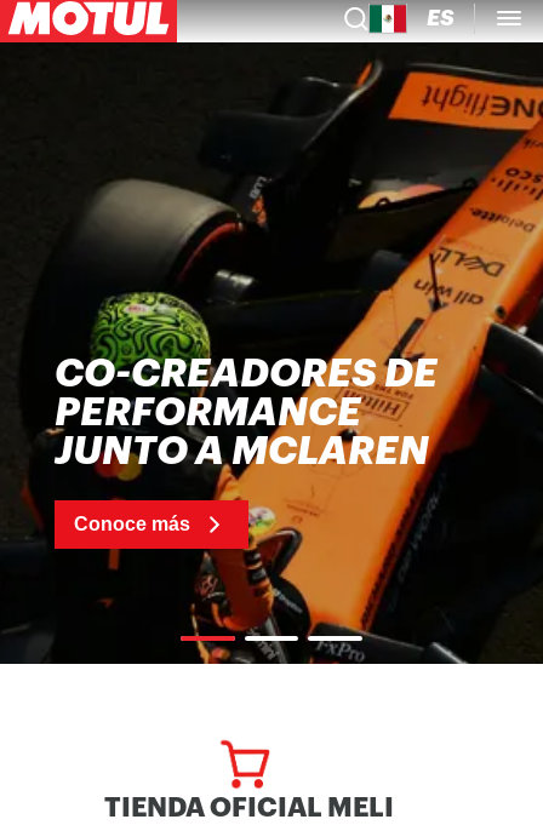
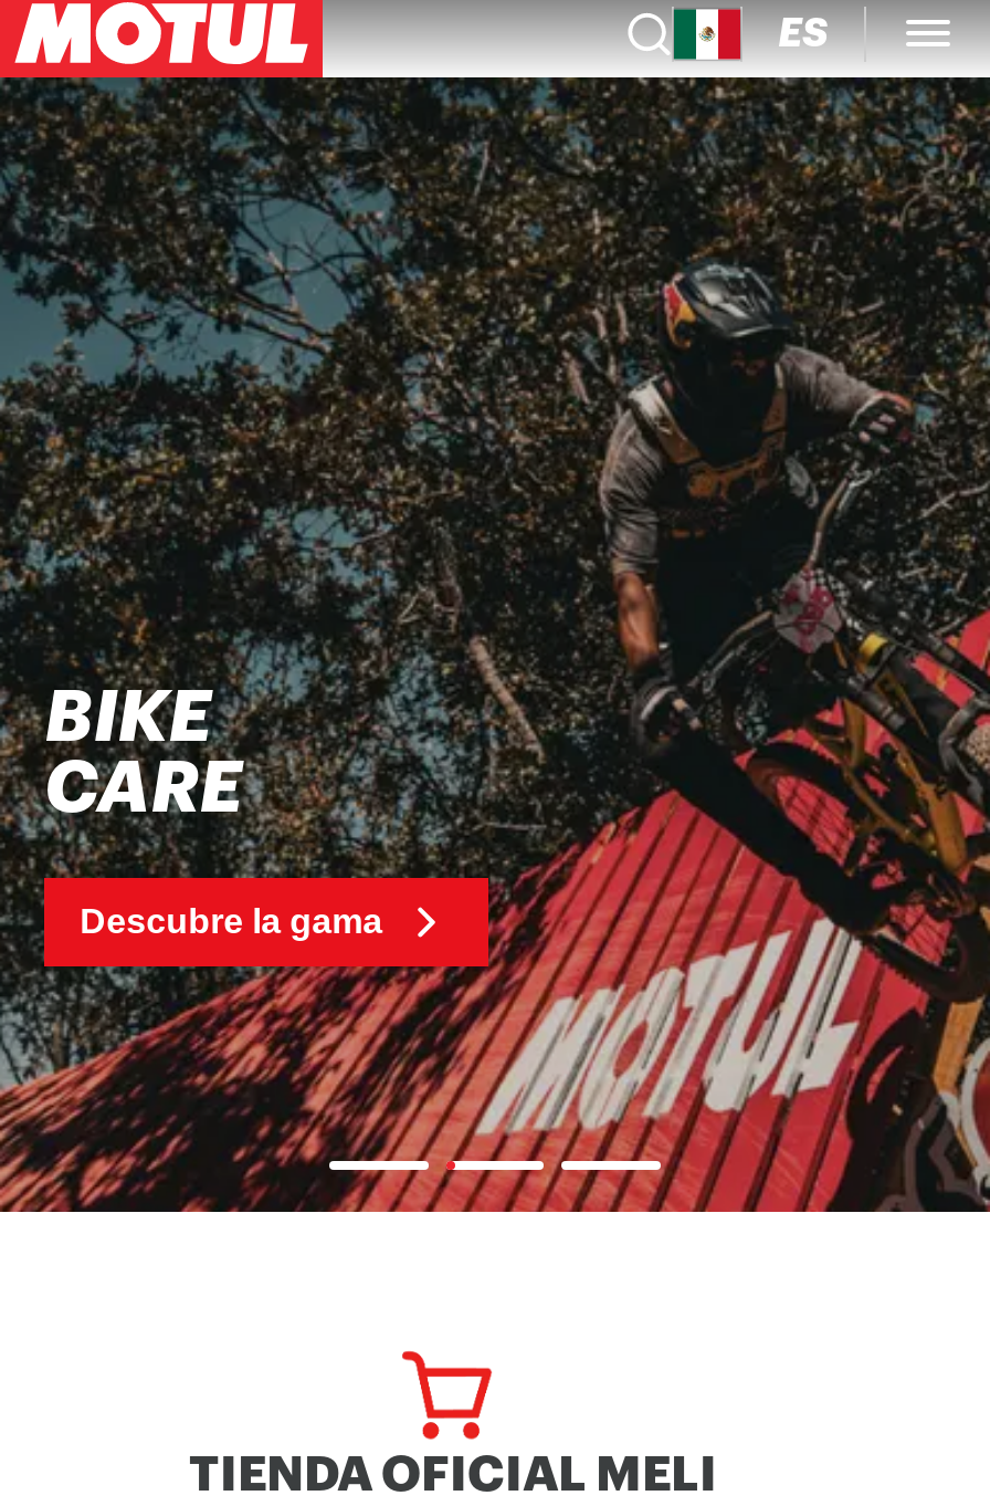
- [image]
- CO-CREADORES DE
- PERFORMANCE
- JUNTO A MCLAREN
+ [image]
+ BIKE
+ CARE

- Conoce más
+ Descubre la gama
